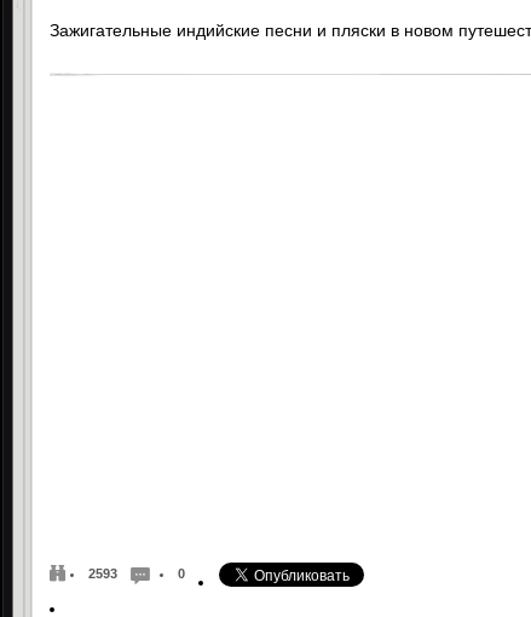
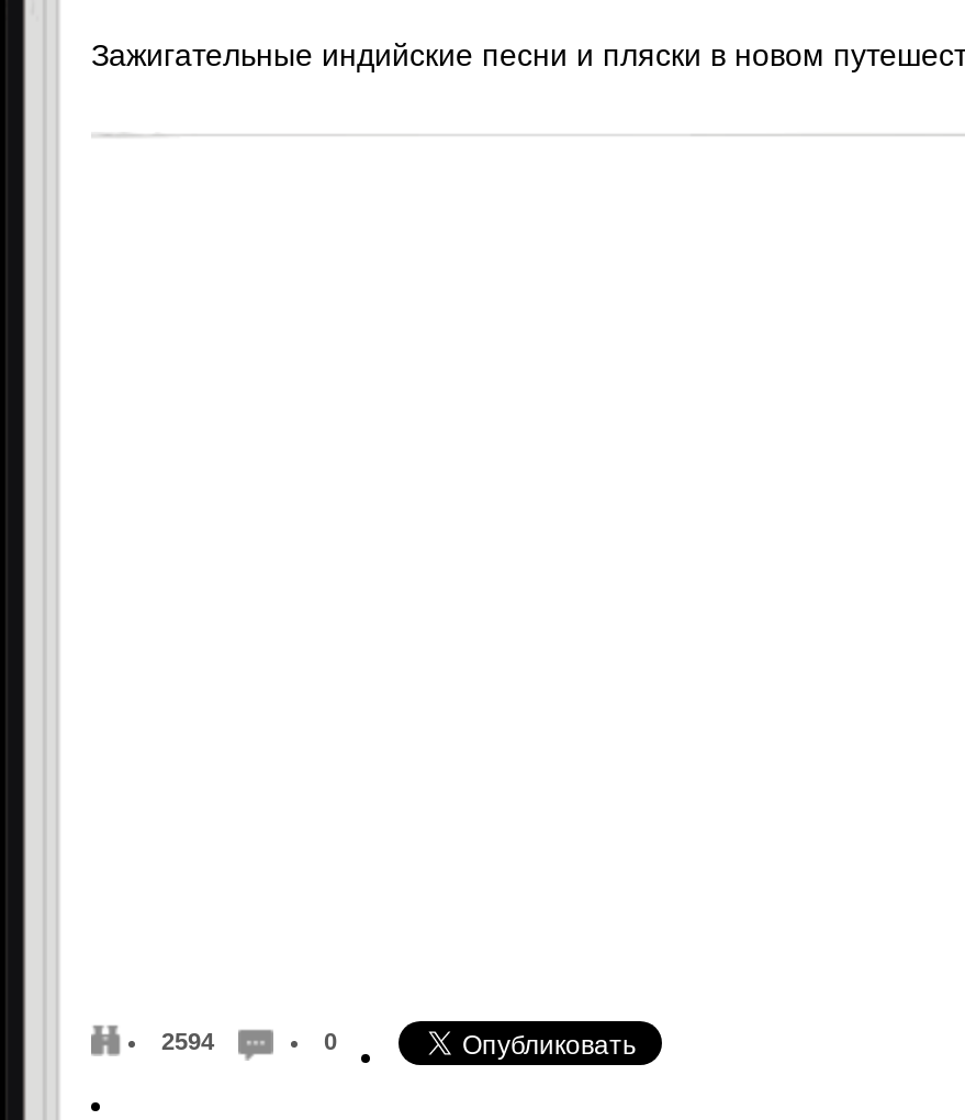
- 2593
+ 2594
